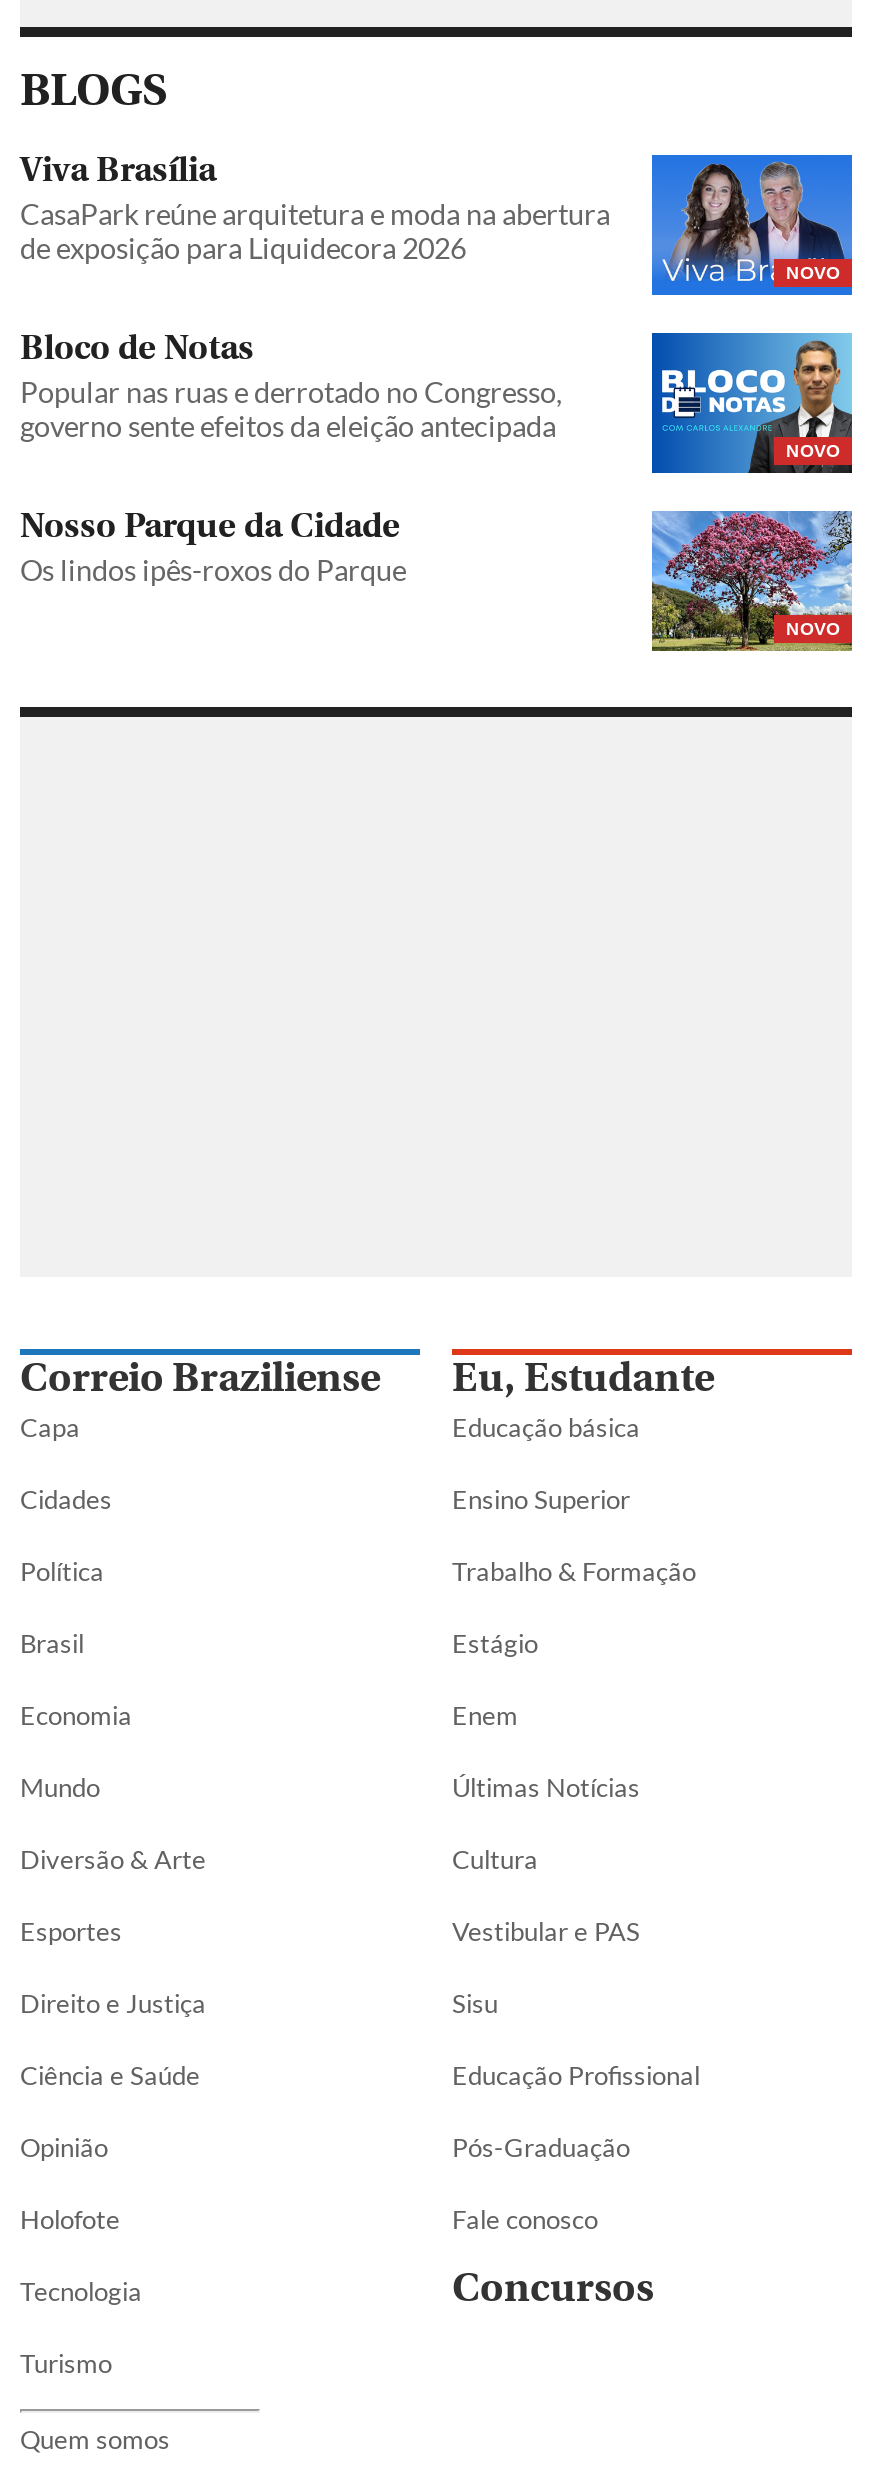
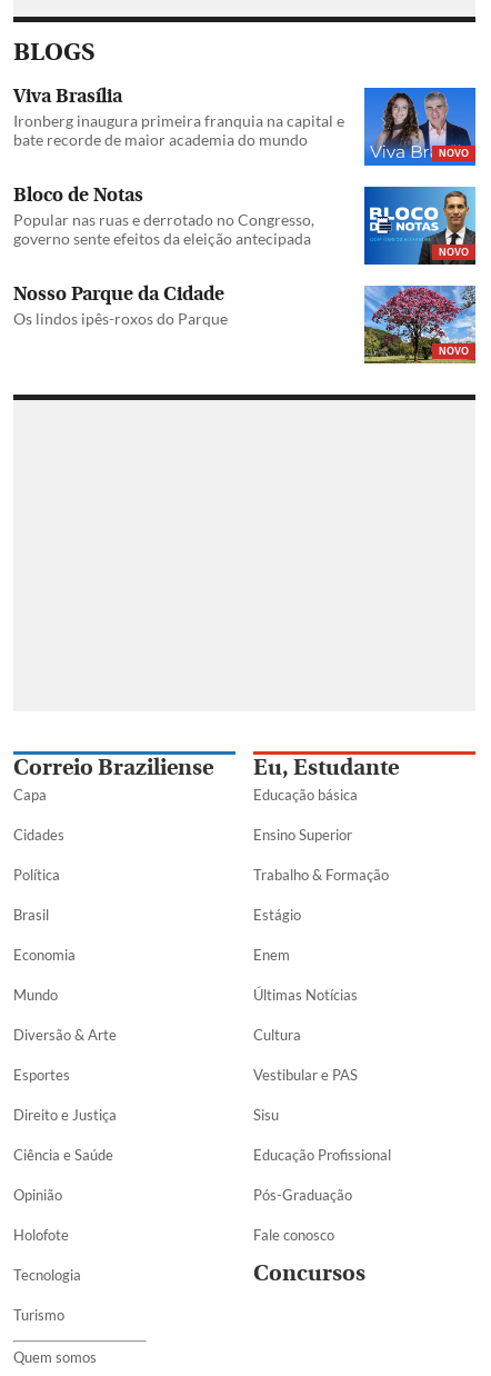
- CasaPark reúne arquitetura e moda na abertura
- de exposição para Liquidecora 2026
+ Ironberg inaugura primeira franquia na capital e
+ bate recorde de maior academia do mundo
